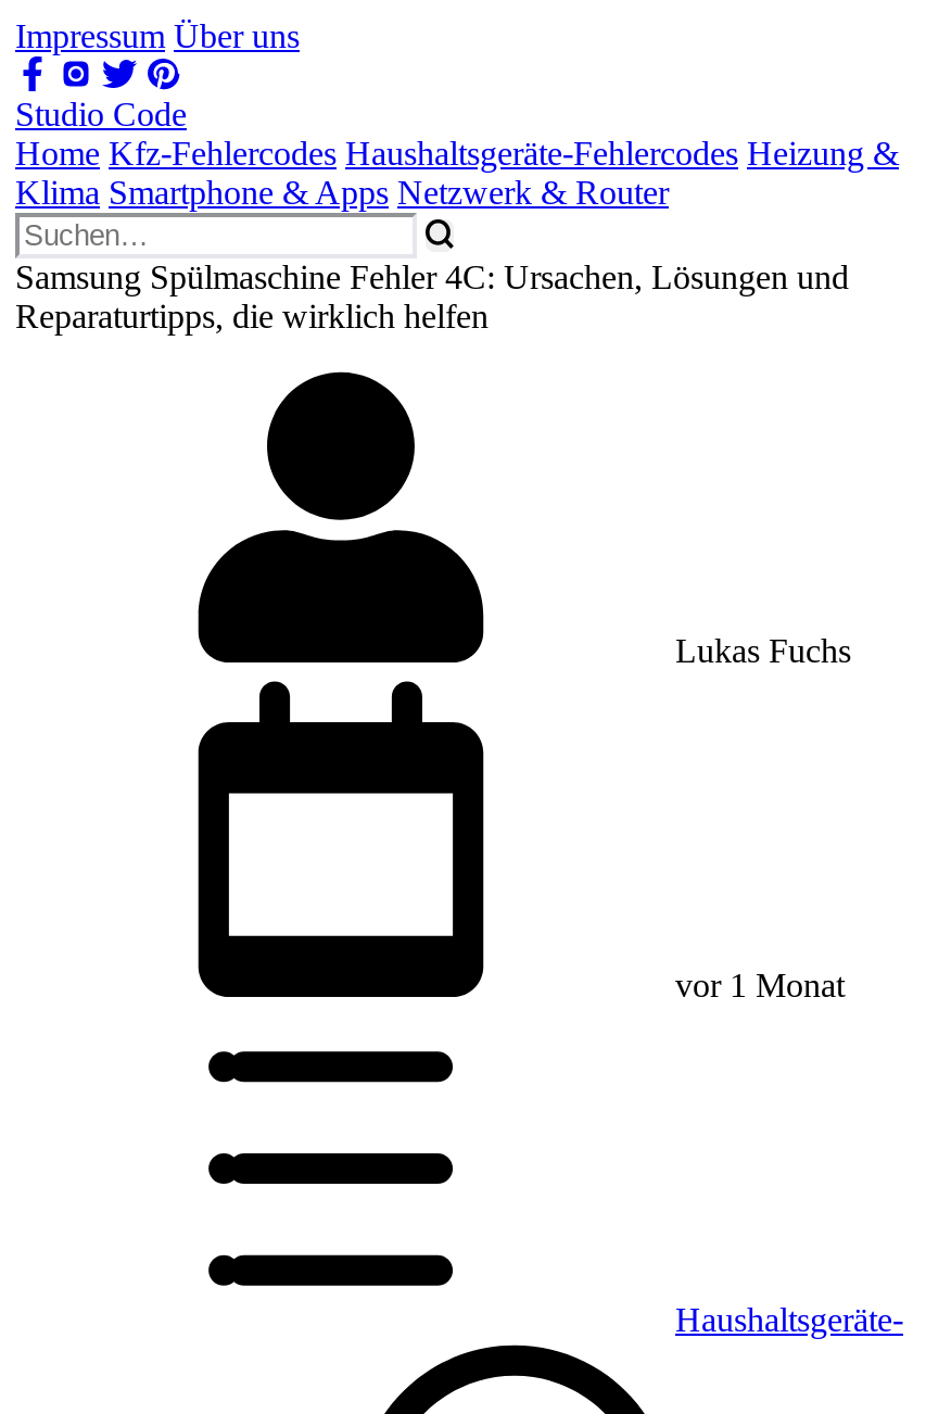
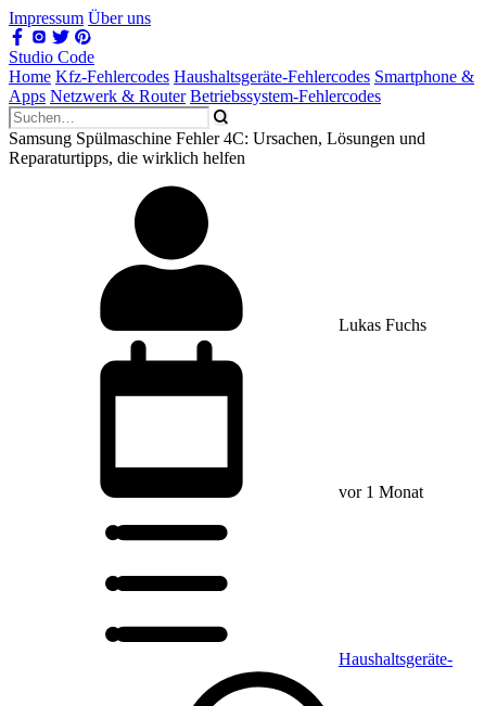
- Home Kfz-Fehlercodes Haushaltsgeräte-Fehlercodes Heizung &
- Klima Smartphone & Apps Netzwerk & Router
+ Home Kfz-Fehlercodes Haushaltsgeräte-Fehlercodes Smartphone &
+ Apps Netzwerk & Router Betriebssystem-Fehlercodes
